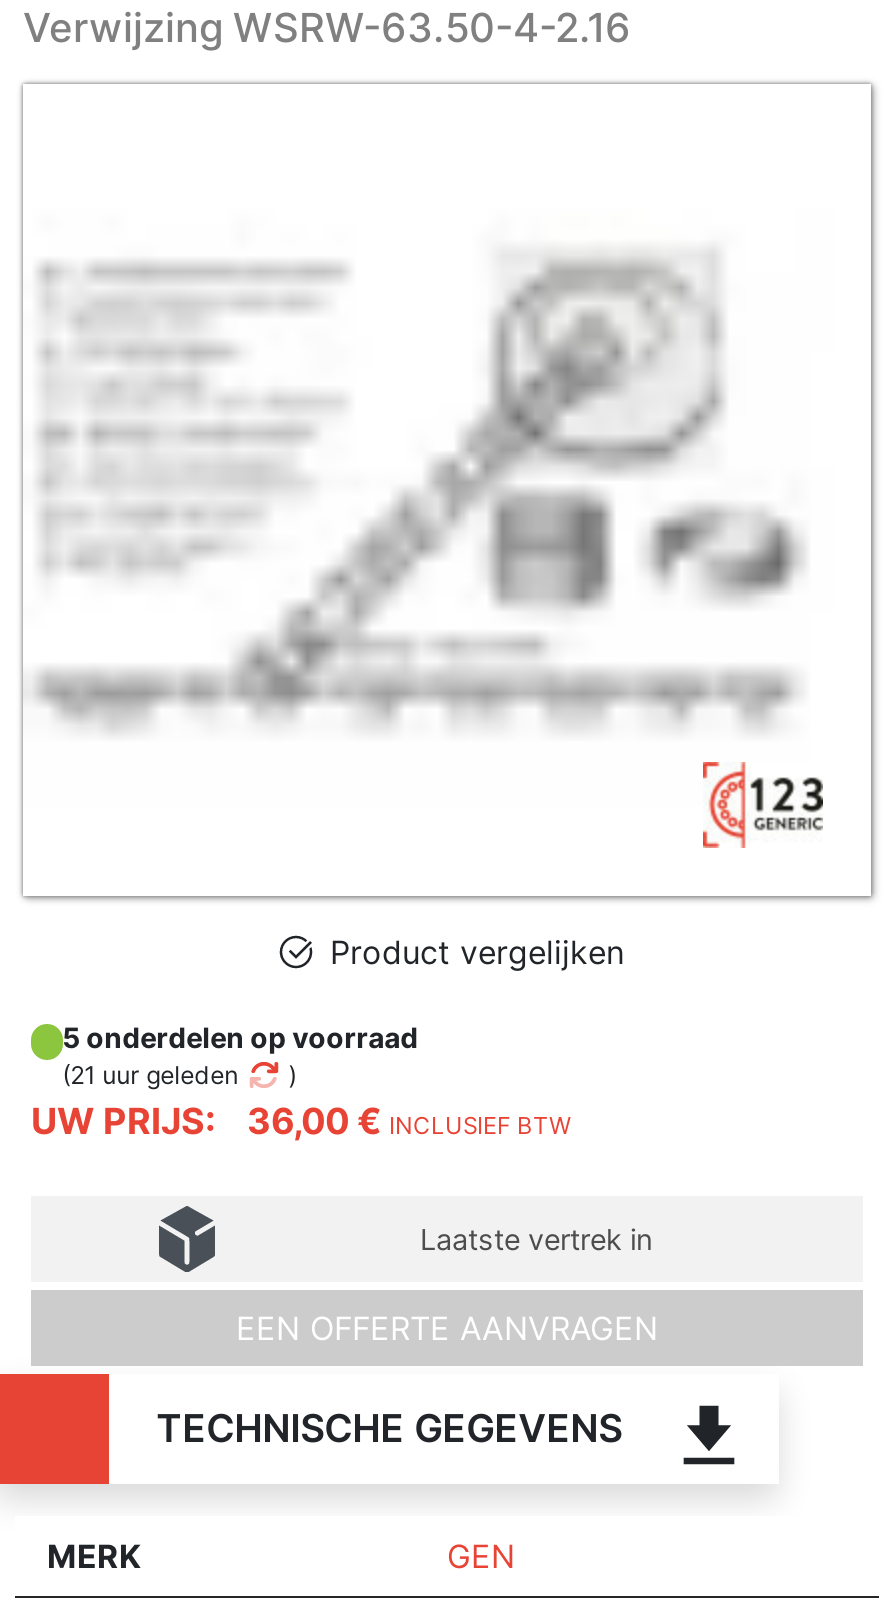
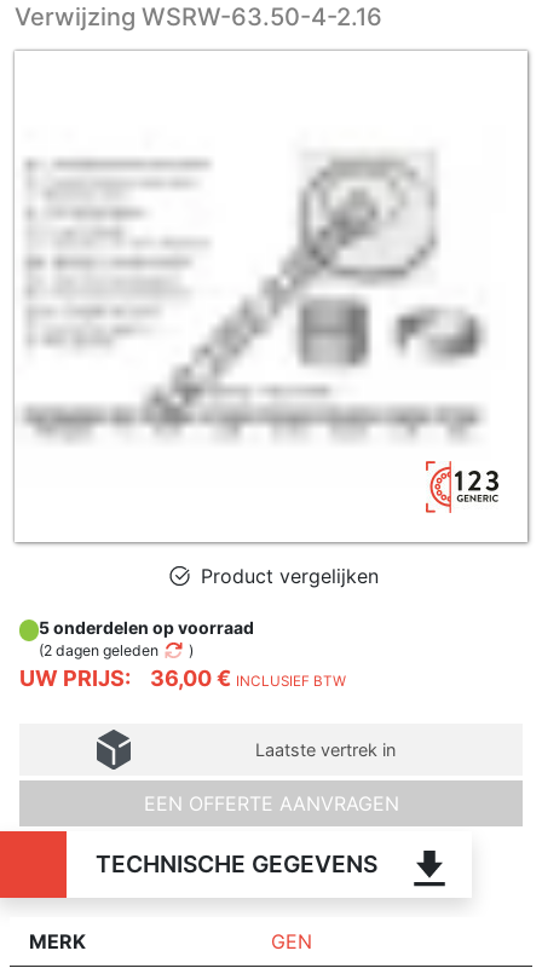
- (21 uur geleden
+ (2 dagen geleden
